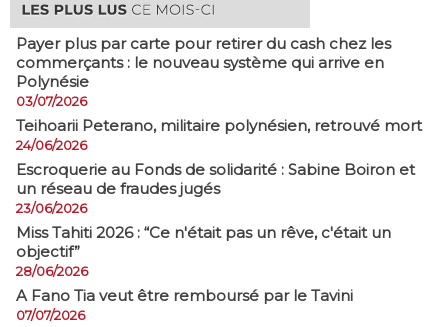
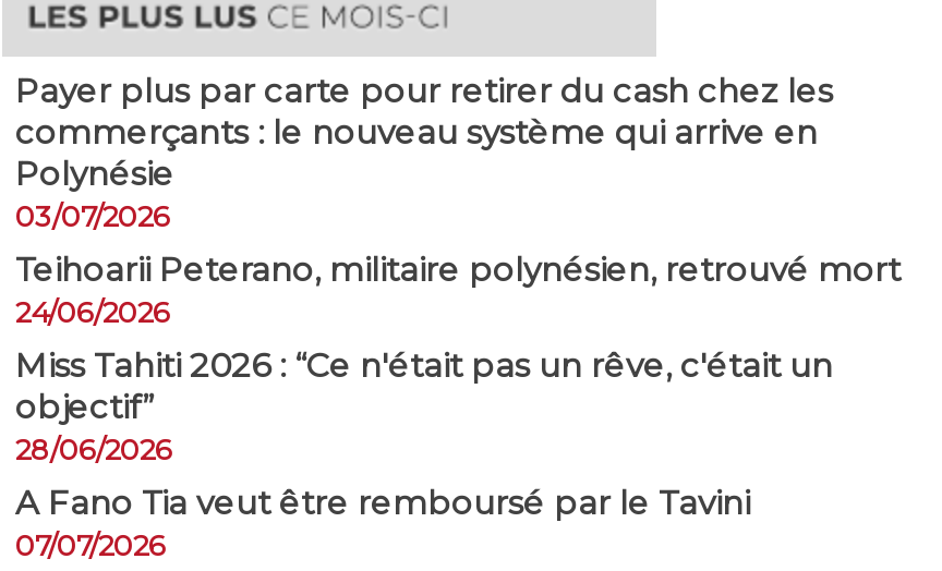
- Escroquerie au Fonds de solidarité : Sabine Boiron et
- un réseau de fraudes jugés
- 23/06/2026
